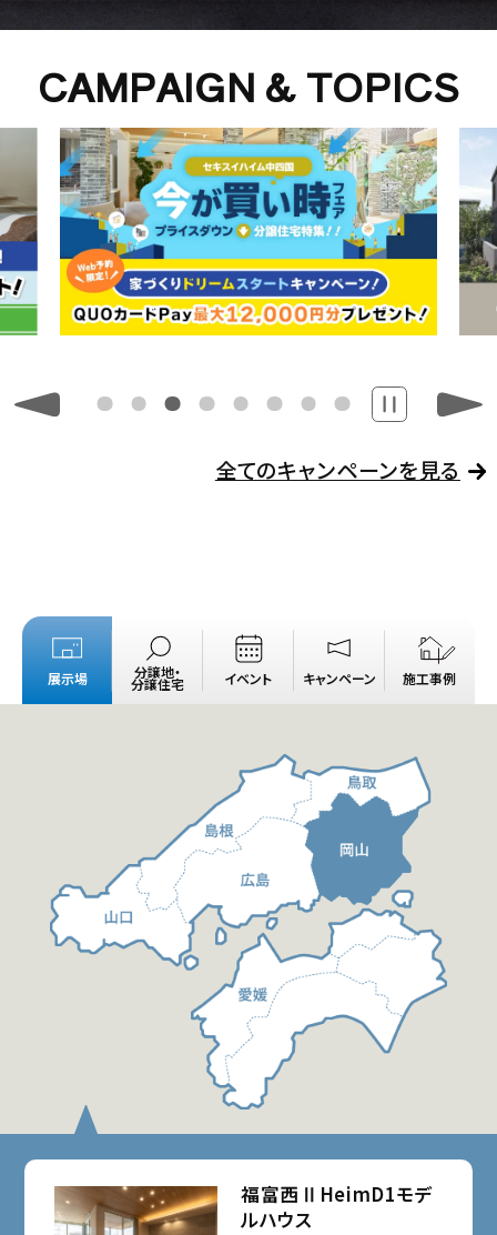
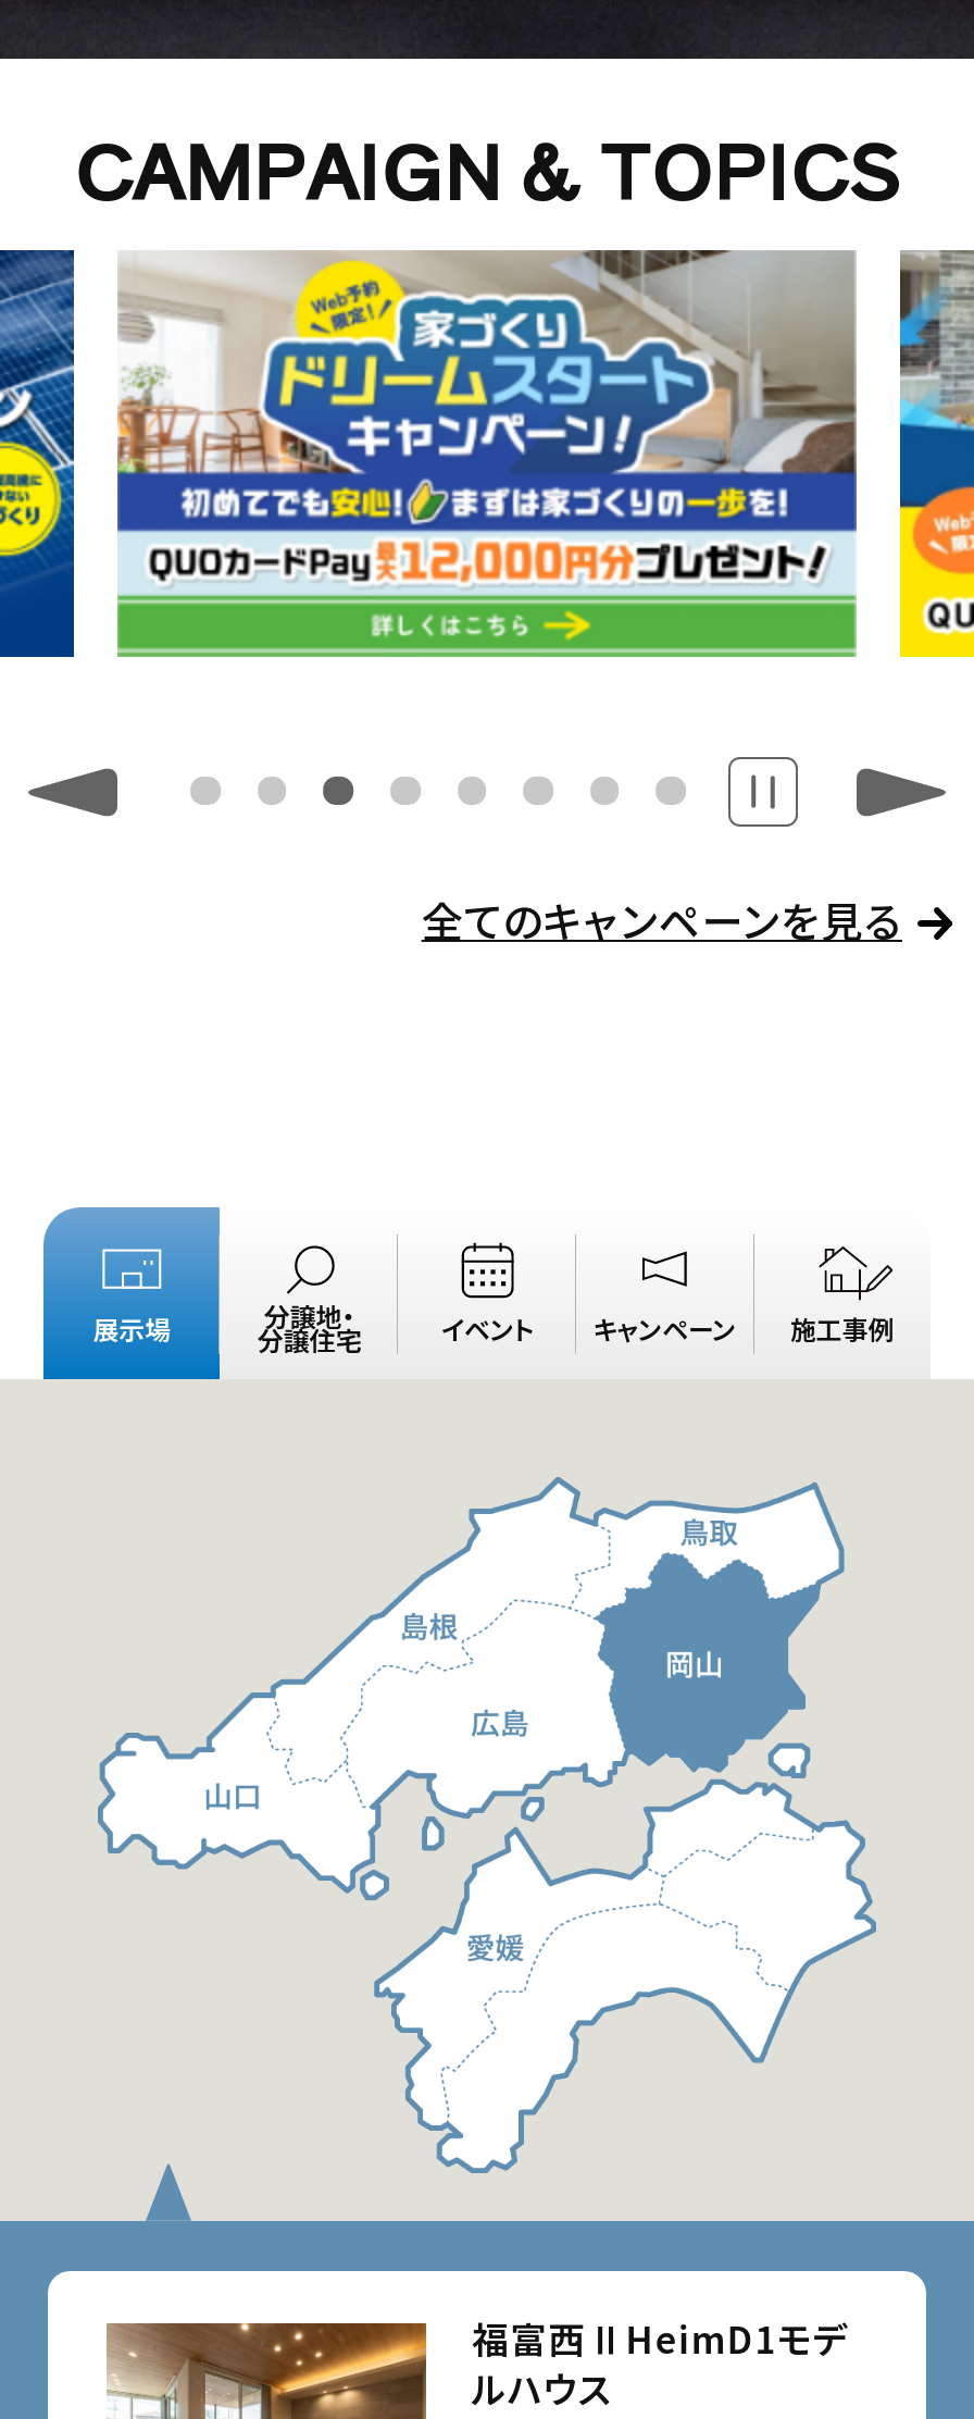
- [image]
+ [image]

- [image]
+ [image]

- [image]
+ [image]
